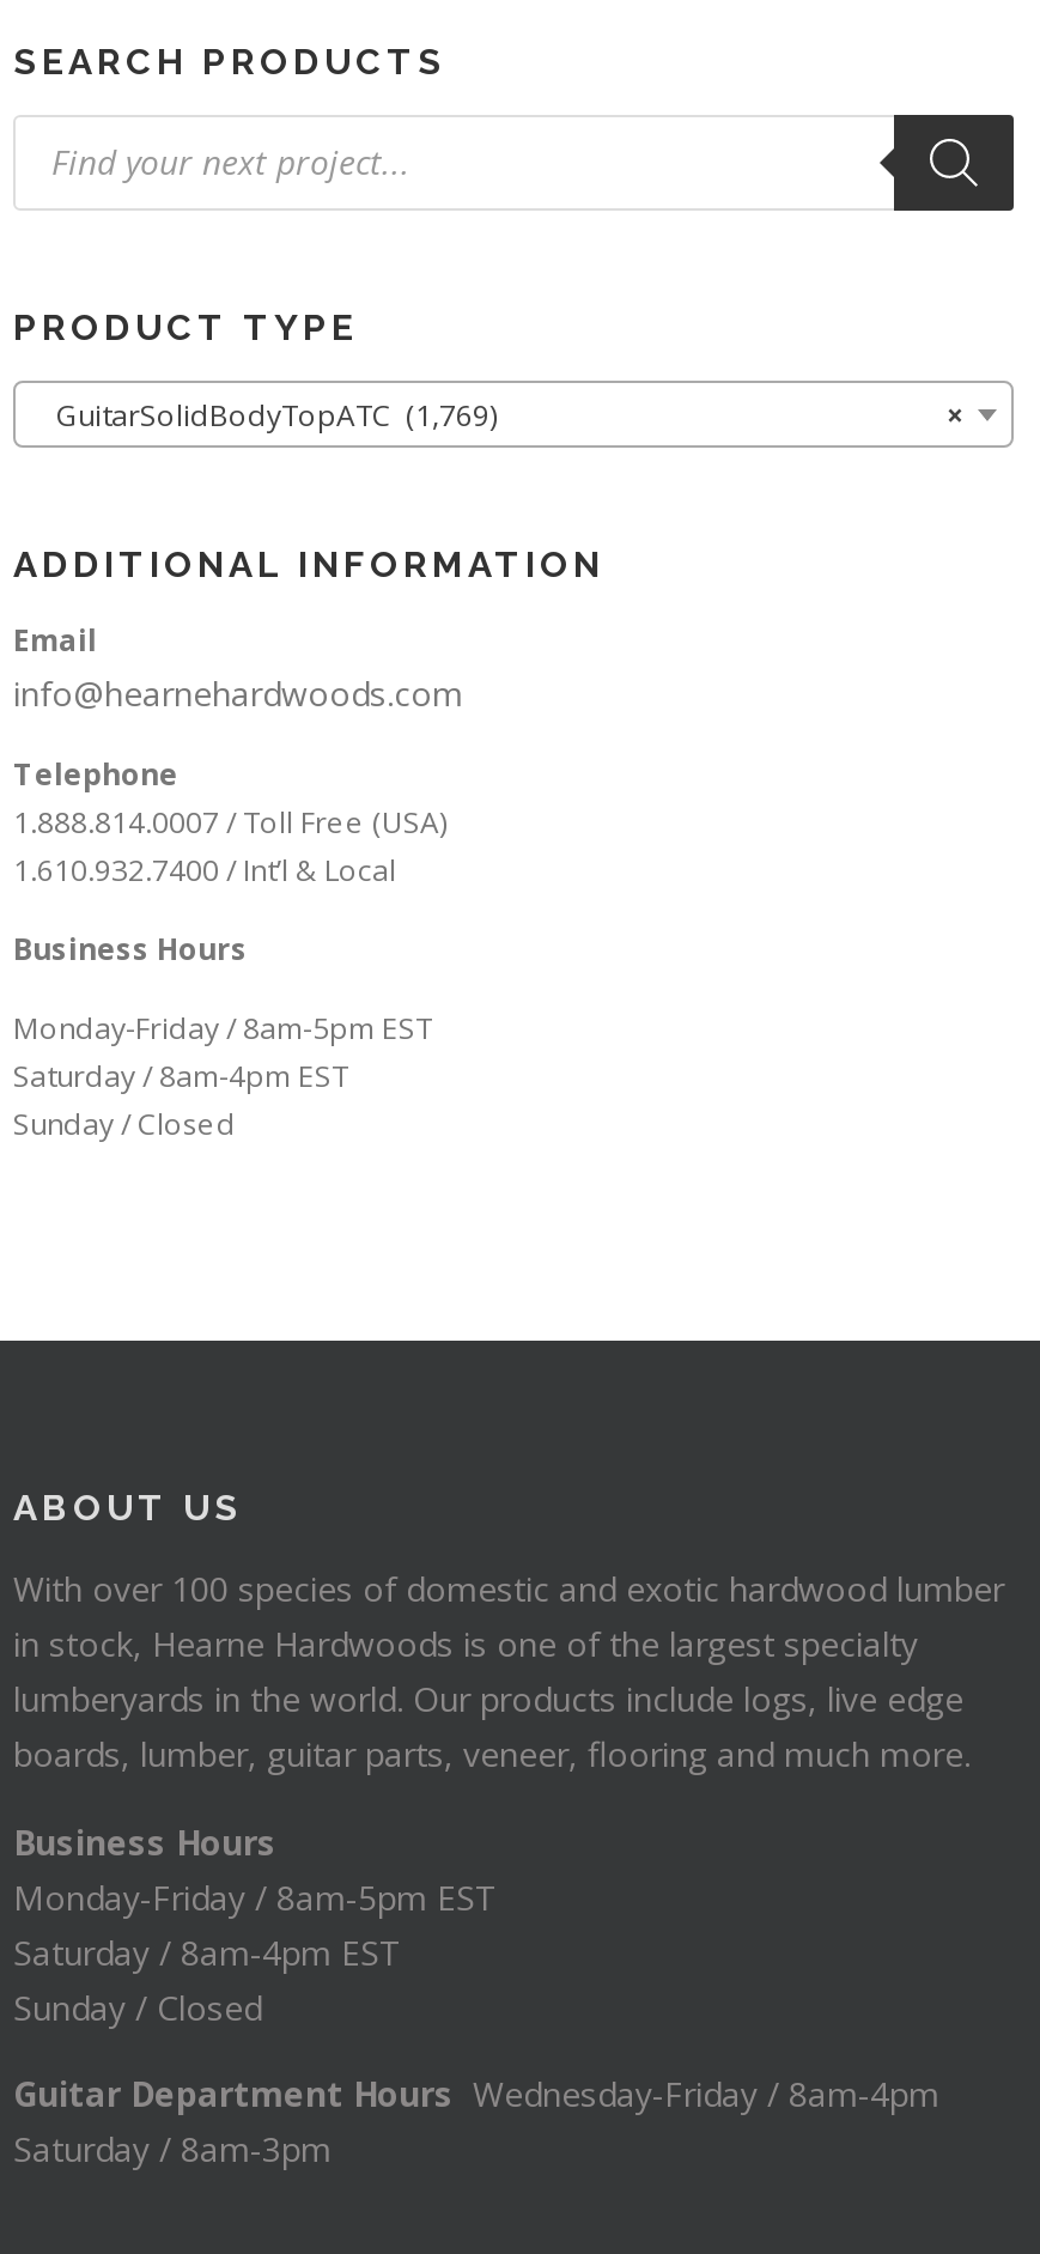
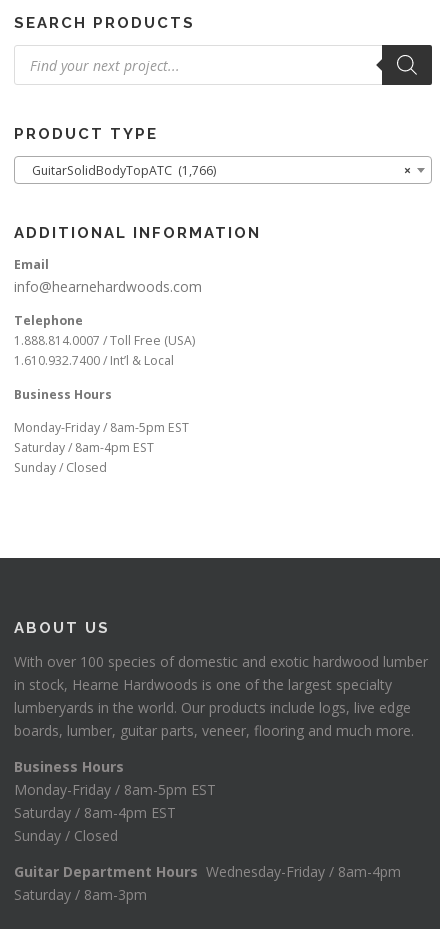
- GuitarSolidBodyTopATC (1,769)
+ GuitarSolidBodyTopATC (1,766)
